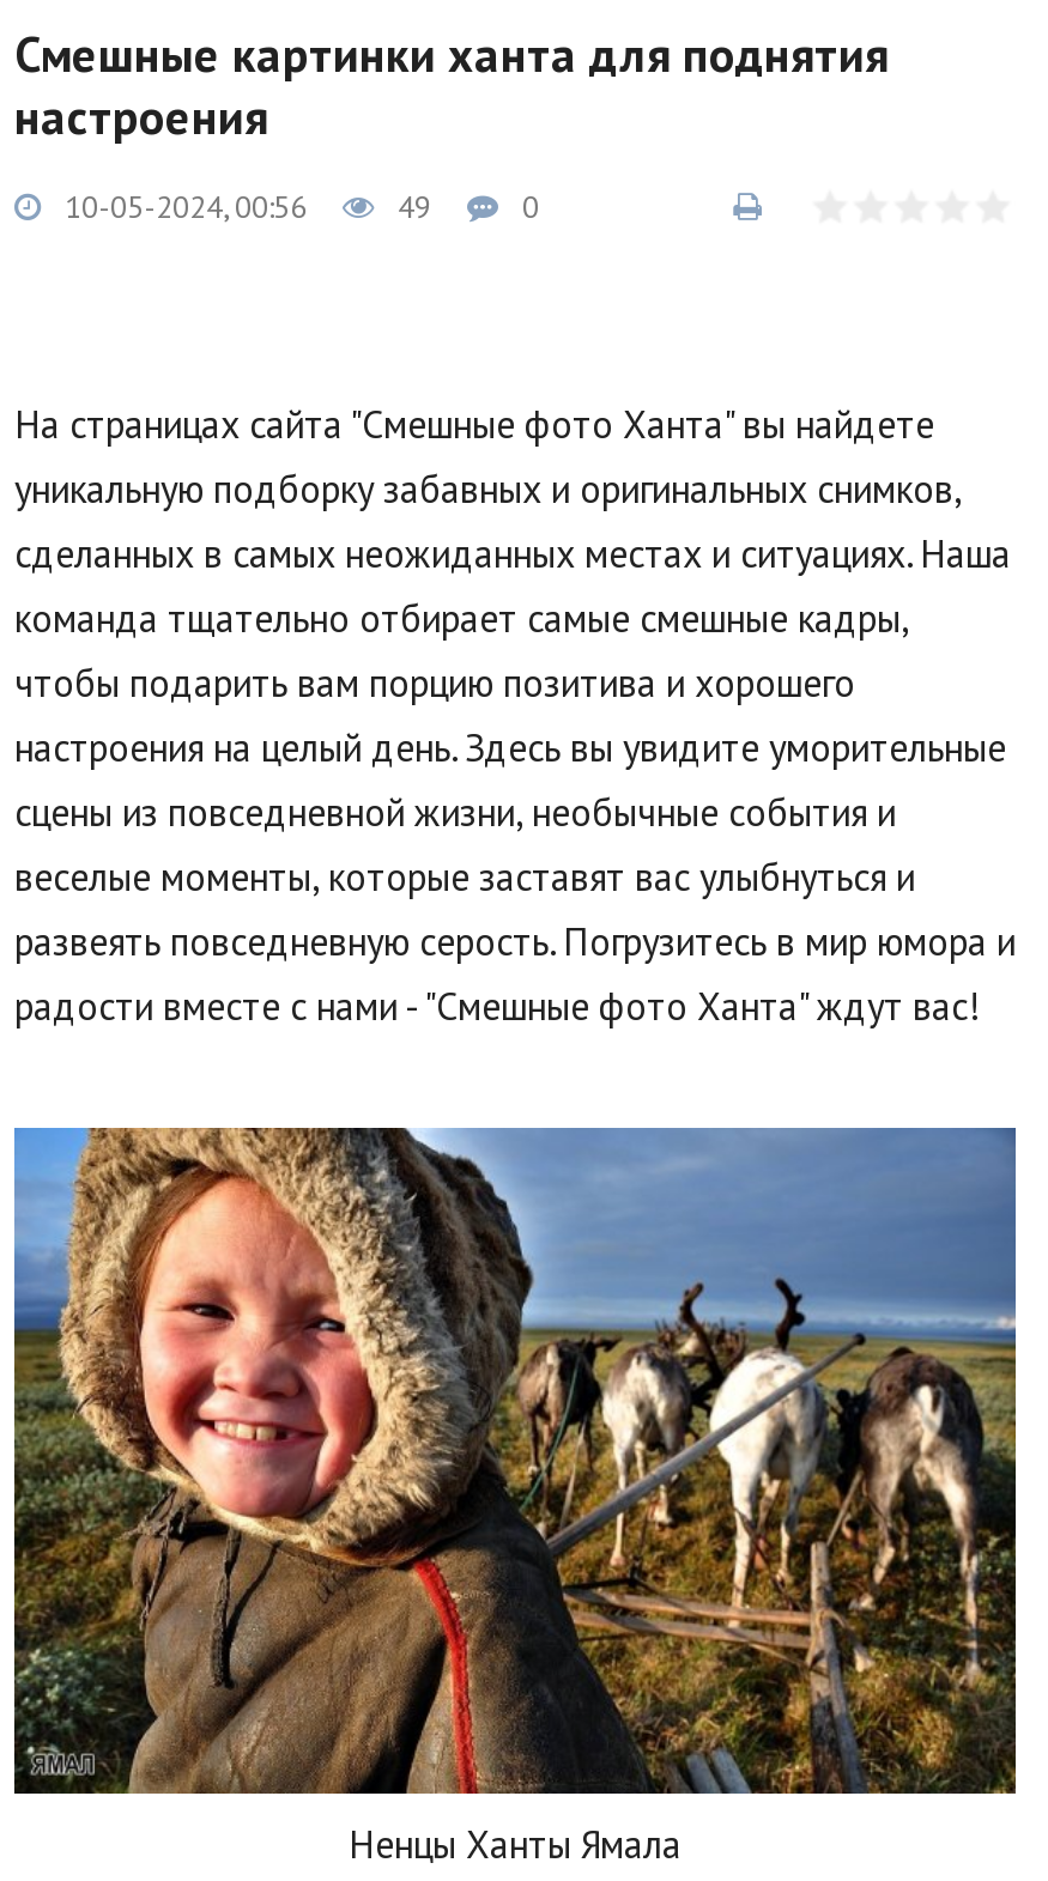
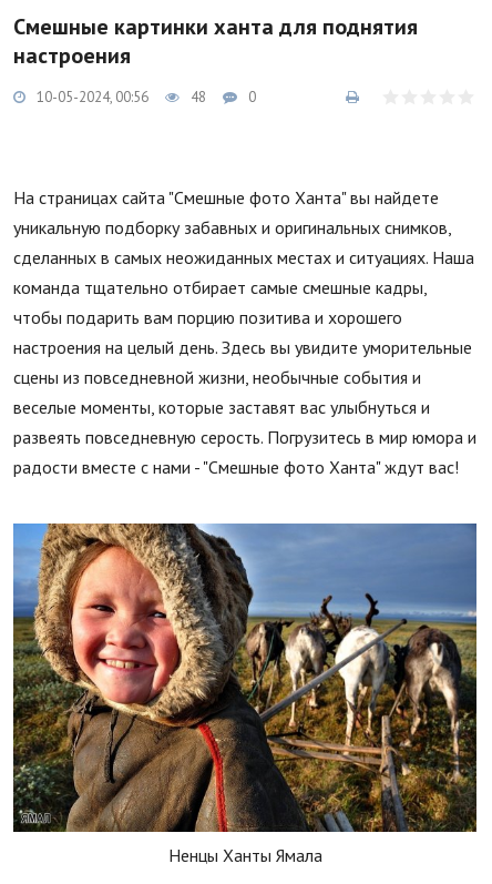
- 49
+ 48
